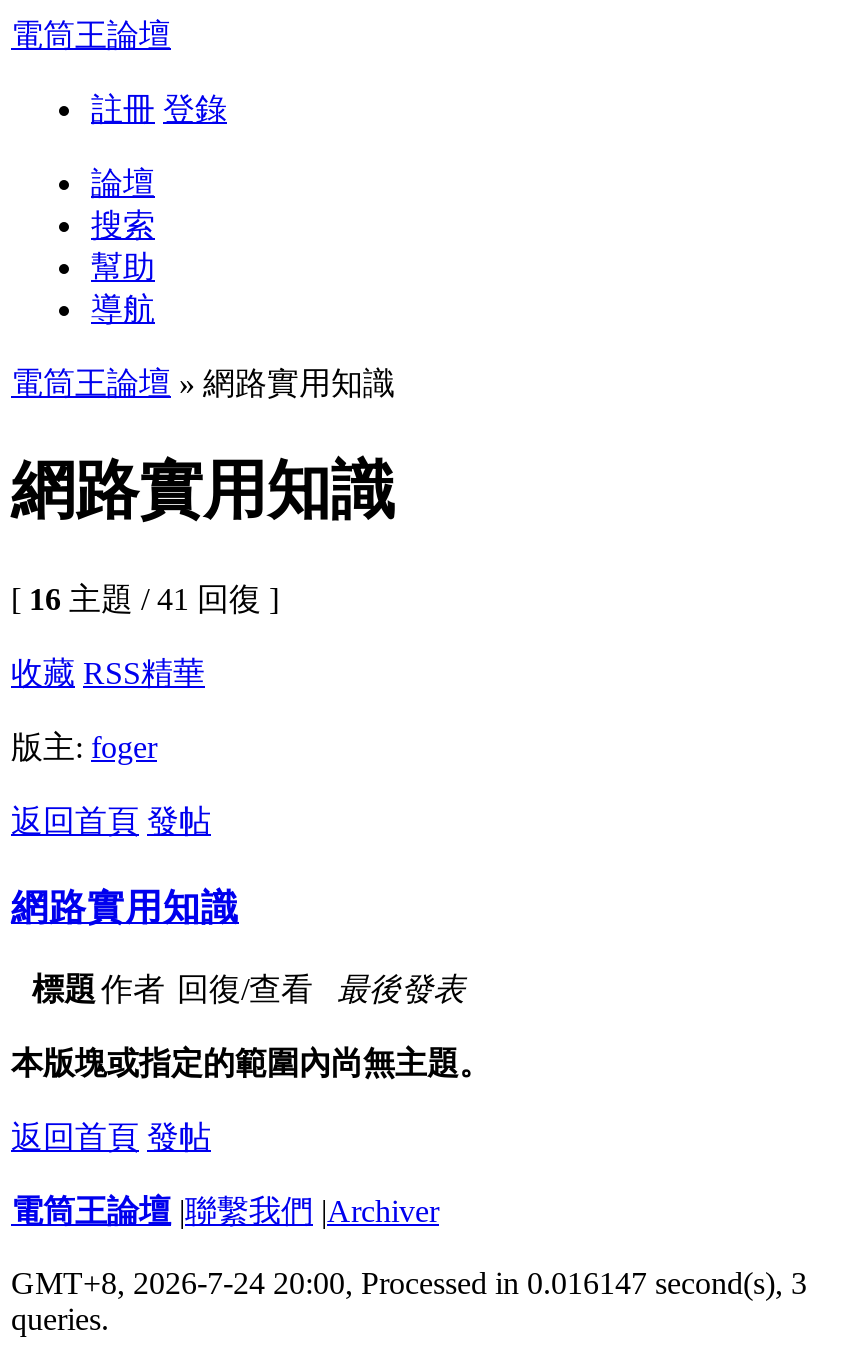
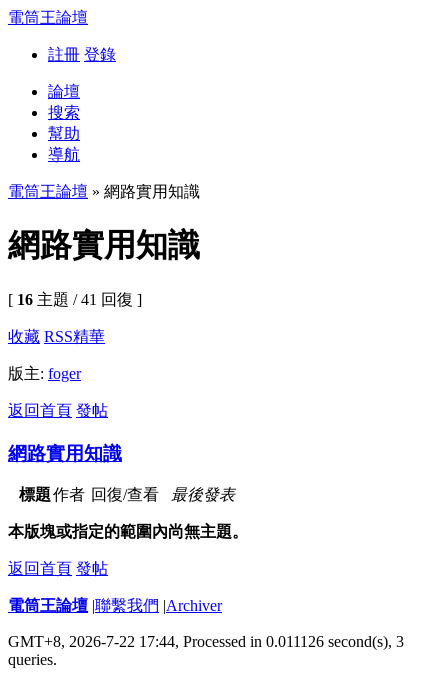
- GMT+8, 2026-7-24 20:00, Processed in 0.016147 second(s), 3
+ GMT+8, 2026-7-22 17:44, Processed in 0.011126 second(s), 3
